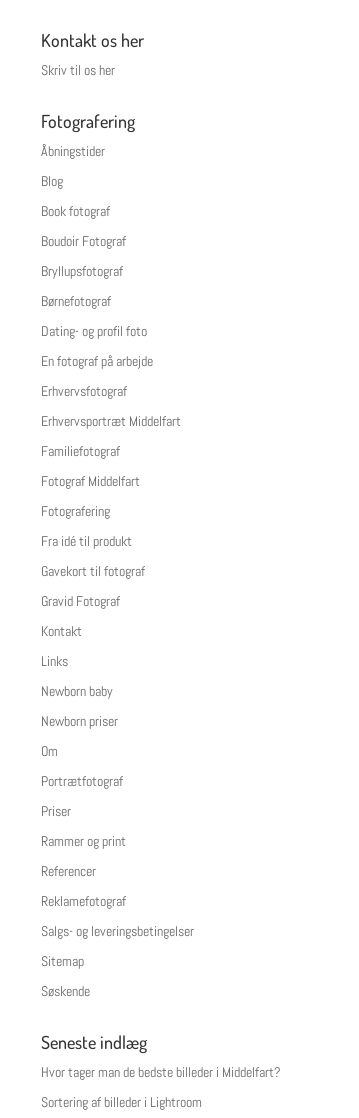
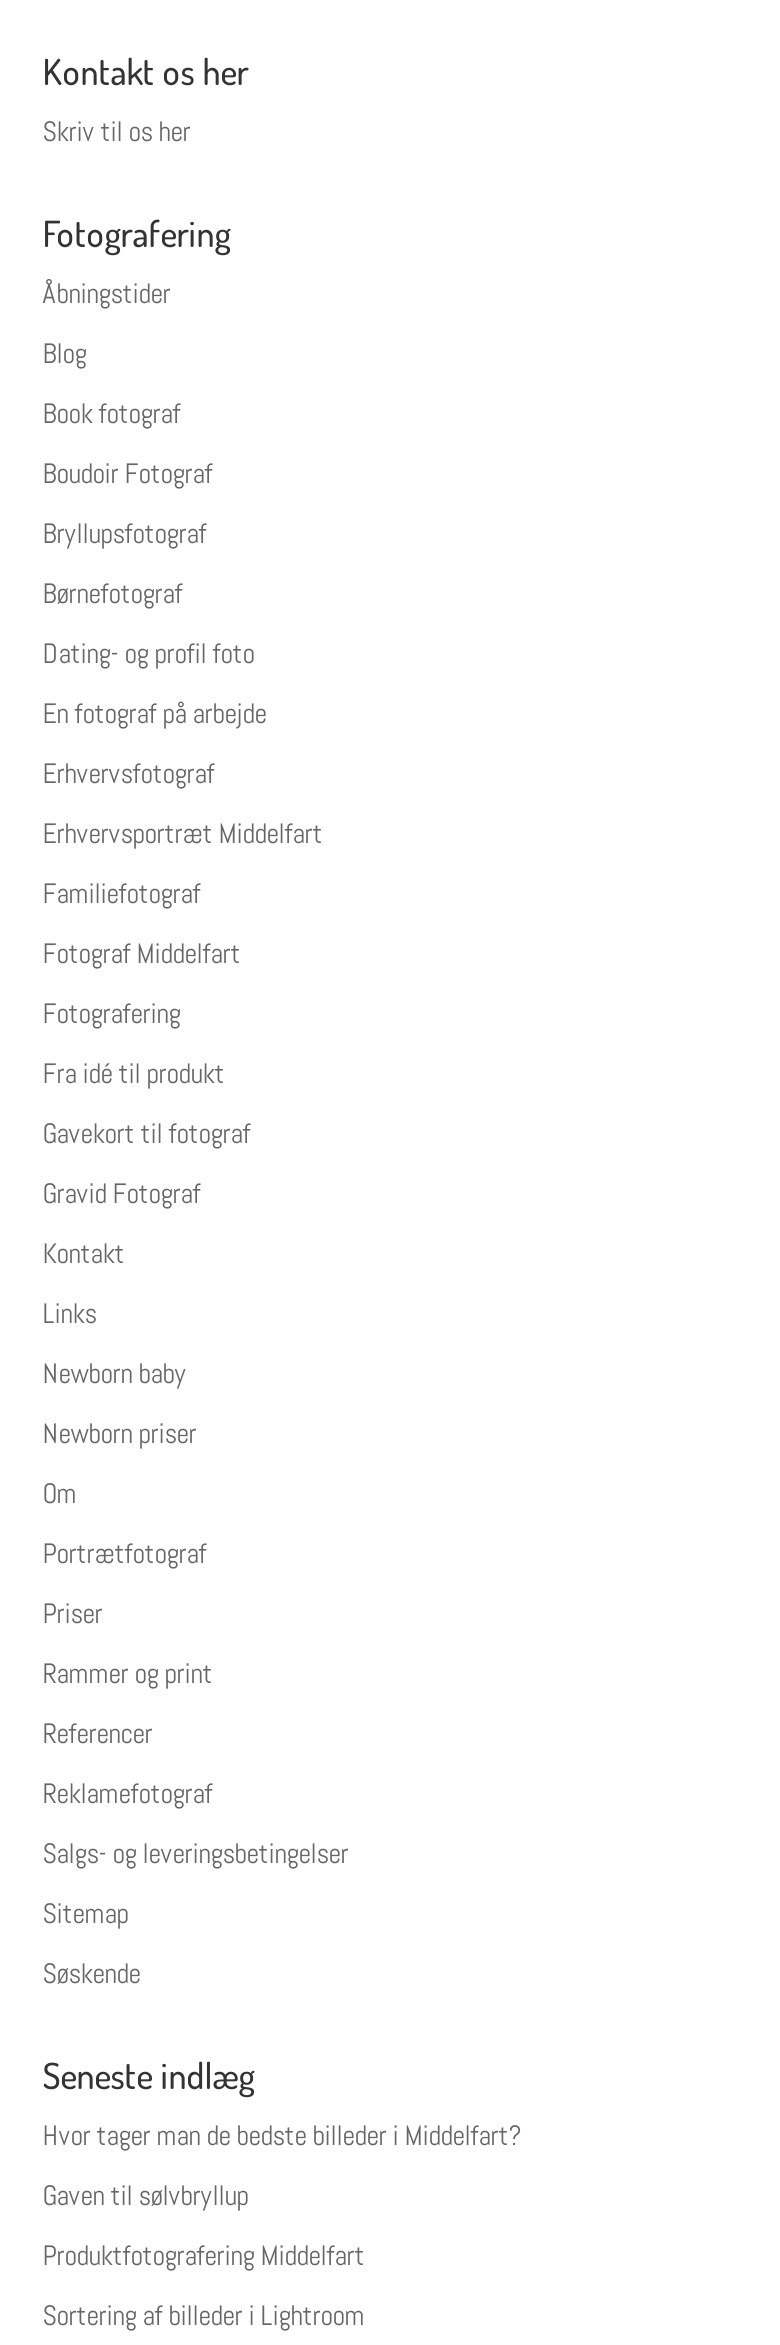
+ Gaven til sølvbryllup
+ Produktfotografering Middelfart
